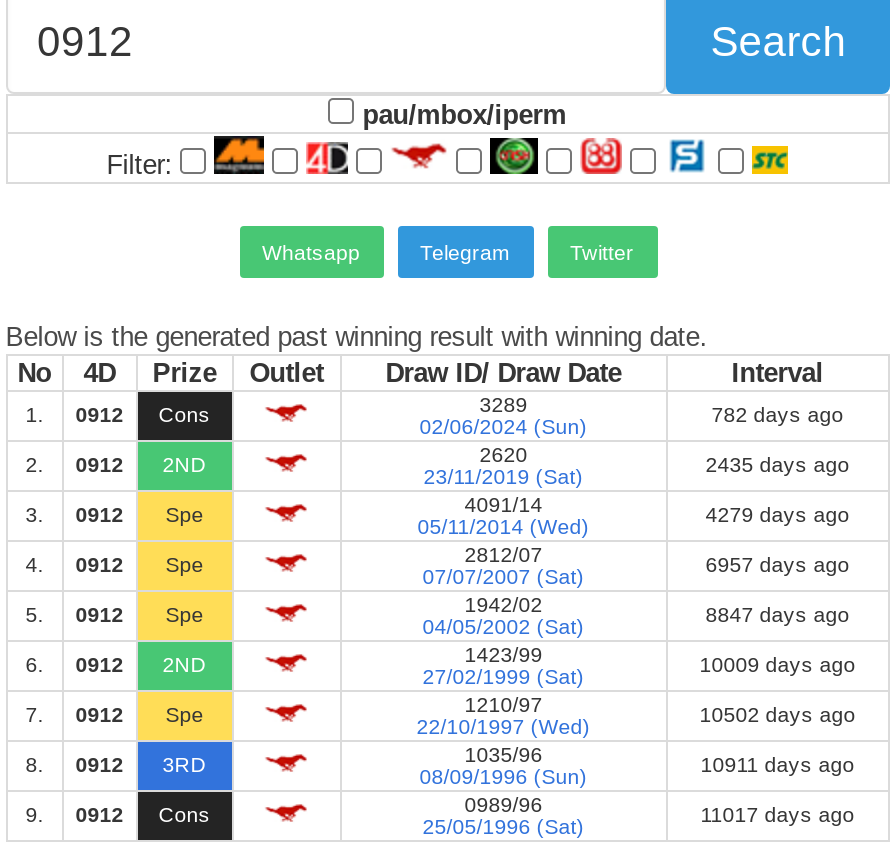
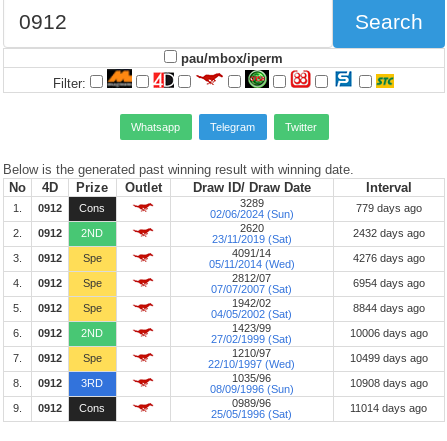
- 782 days ago
+ 779 days ago

- 2435 days ago
+ 2432 days ago

- 4279 days ago
+ 4276 days ago

- 6957 days ago
+ 6954 days ago

- 8847 days ago
+ 8844 days ago

- 10009 days ago
+ 10006 days ago

- 10502 days ago
+ 10499 days ago

- 10911 days ago
+ 10908 days ago

- 11017 days ago
+ 11014 days ago
